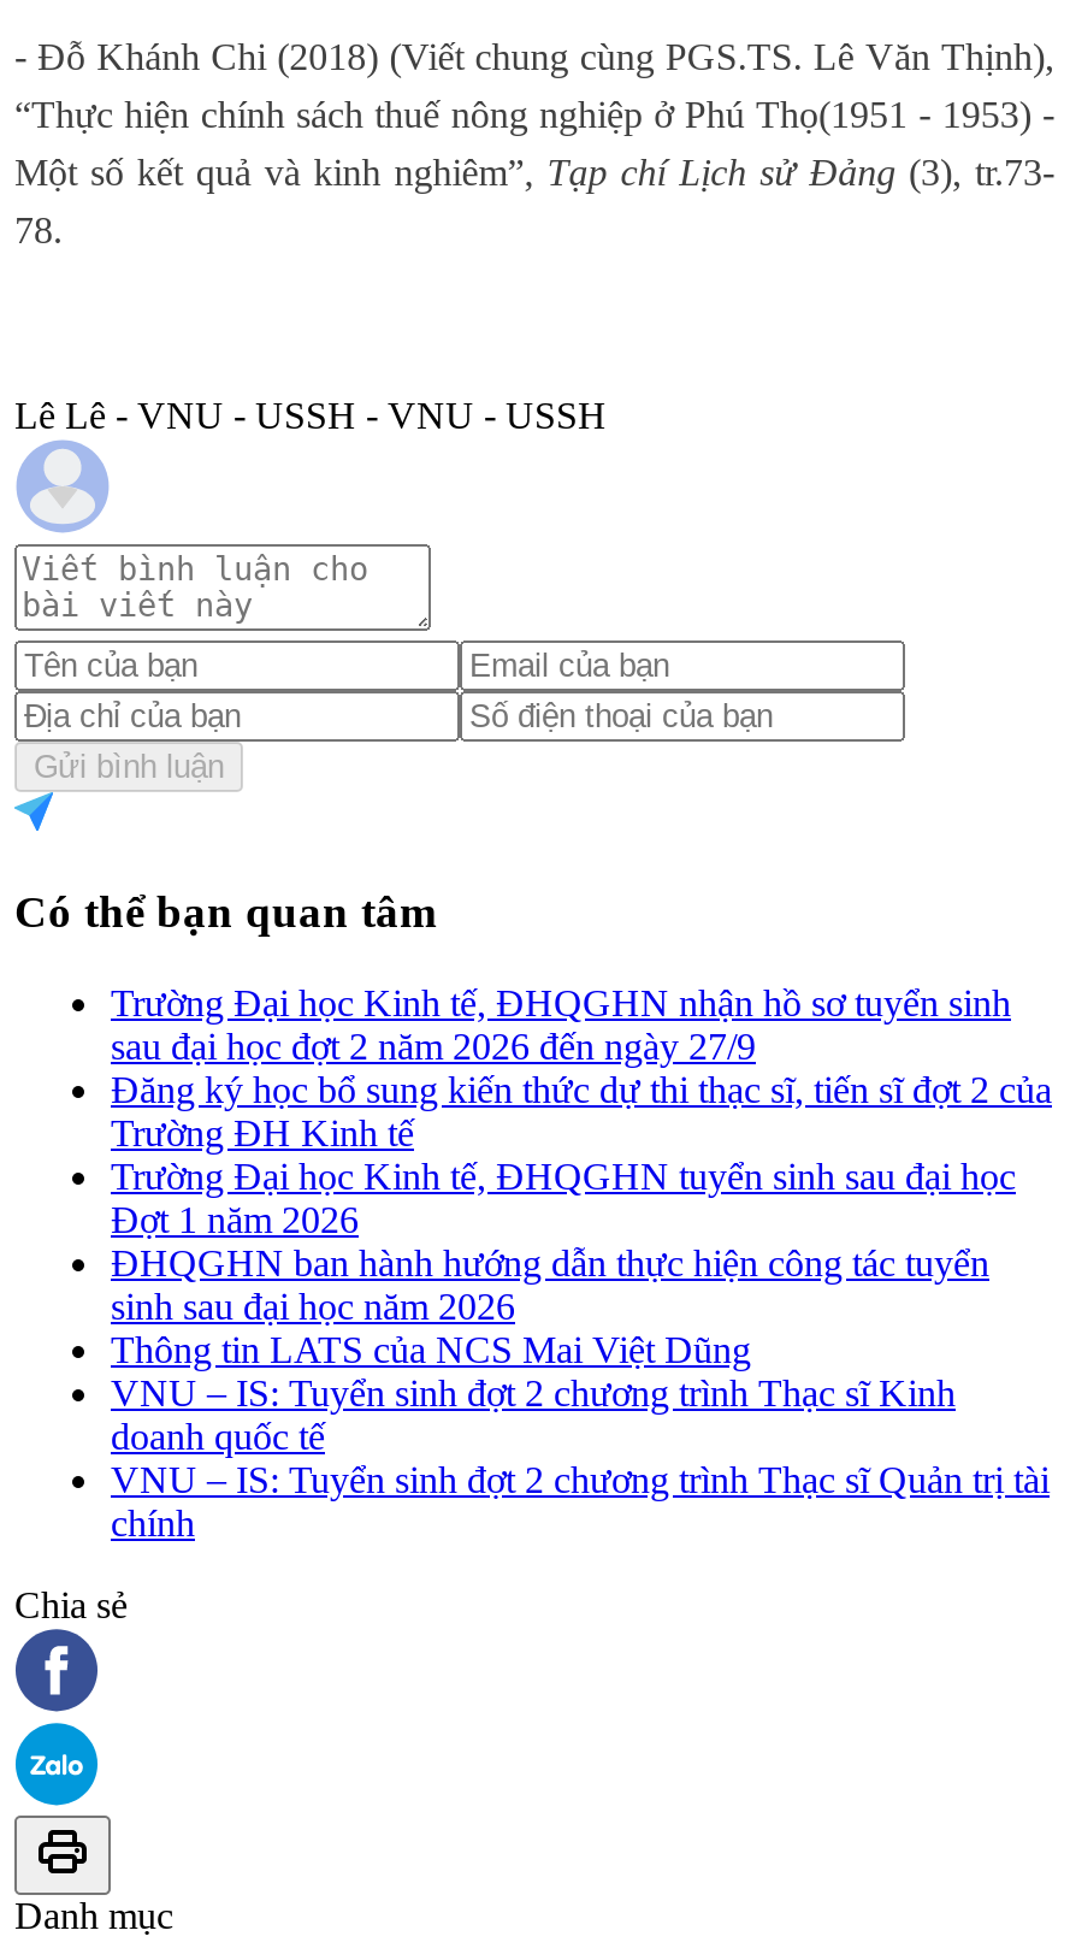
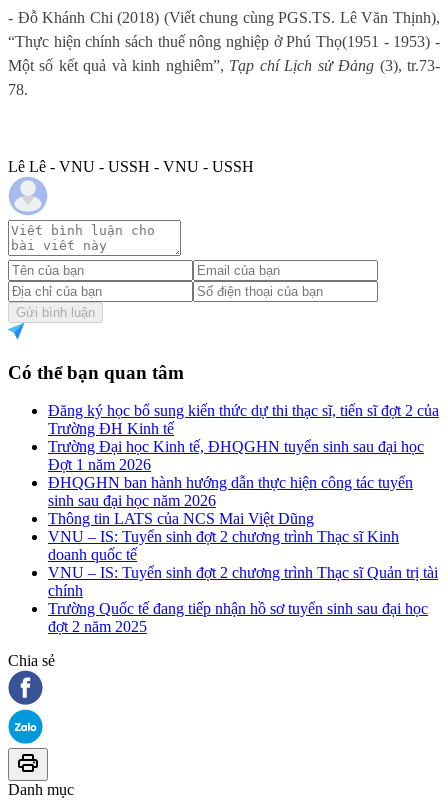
- Trường Đại học Kinh tế, ĐHQGHN nhận hồ sơ tuyển sinh
- sau đại học đợt 2 năm 2026 đến ngày 27/9

moved up: Đăng ký học bổ sung kiến thức dự thi thạc sĩ, tiến sĩ đợt 2 của | Trường ĐH Kinh tế | Trường Đại học Kinh tế, ĐHQGHN tuyển sinh sau đại học | ... | VNU – IS: Tuyển sinh đợt 2 chương trình Thạc sĩ Quản trị tài | chính

+ Trường Quốc tế đang tiếp nhận hồ sơ tuyển sinh sau đại học
+ đợt 2 năm 2025
